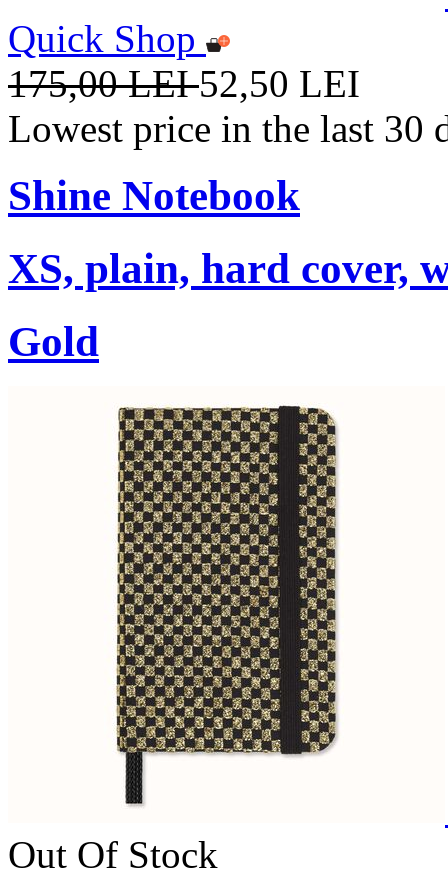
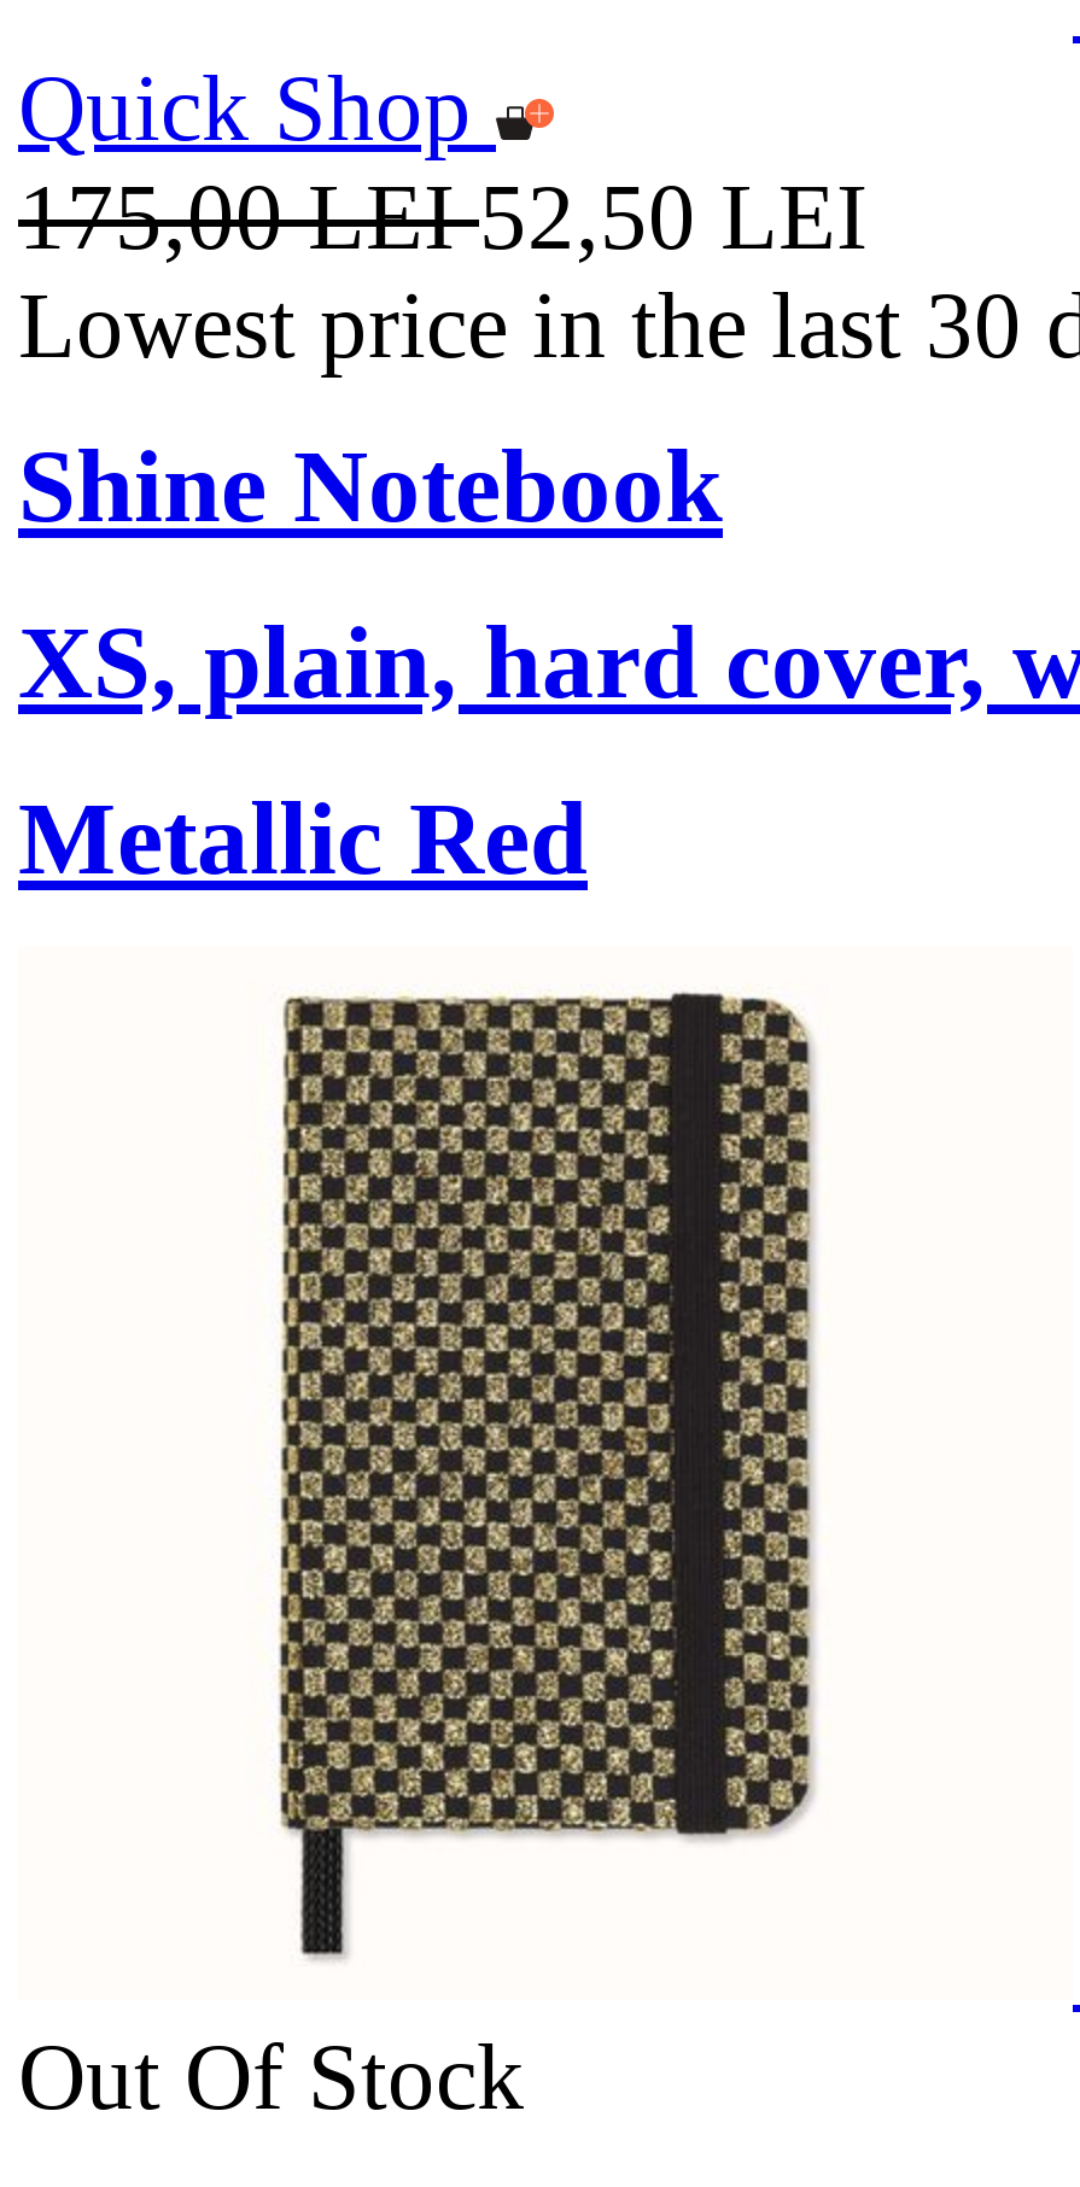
- Gold
+ Metallic Red
